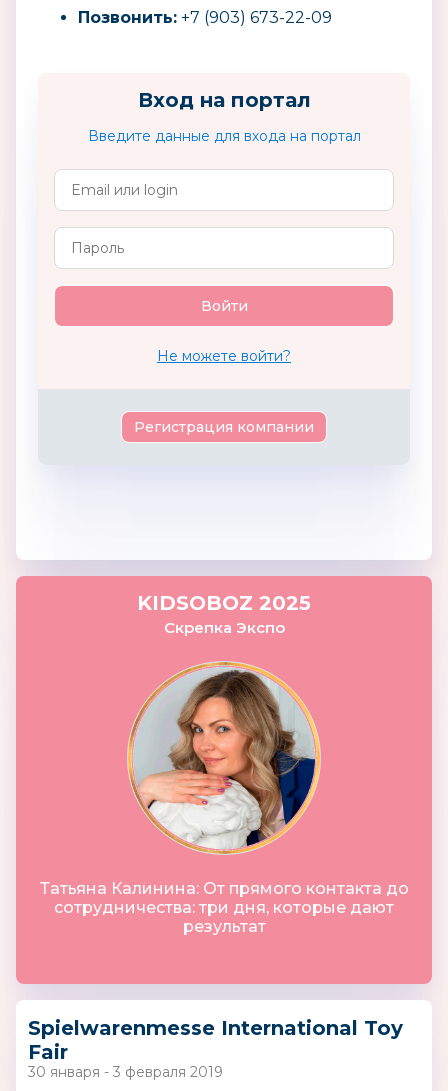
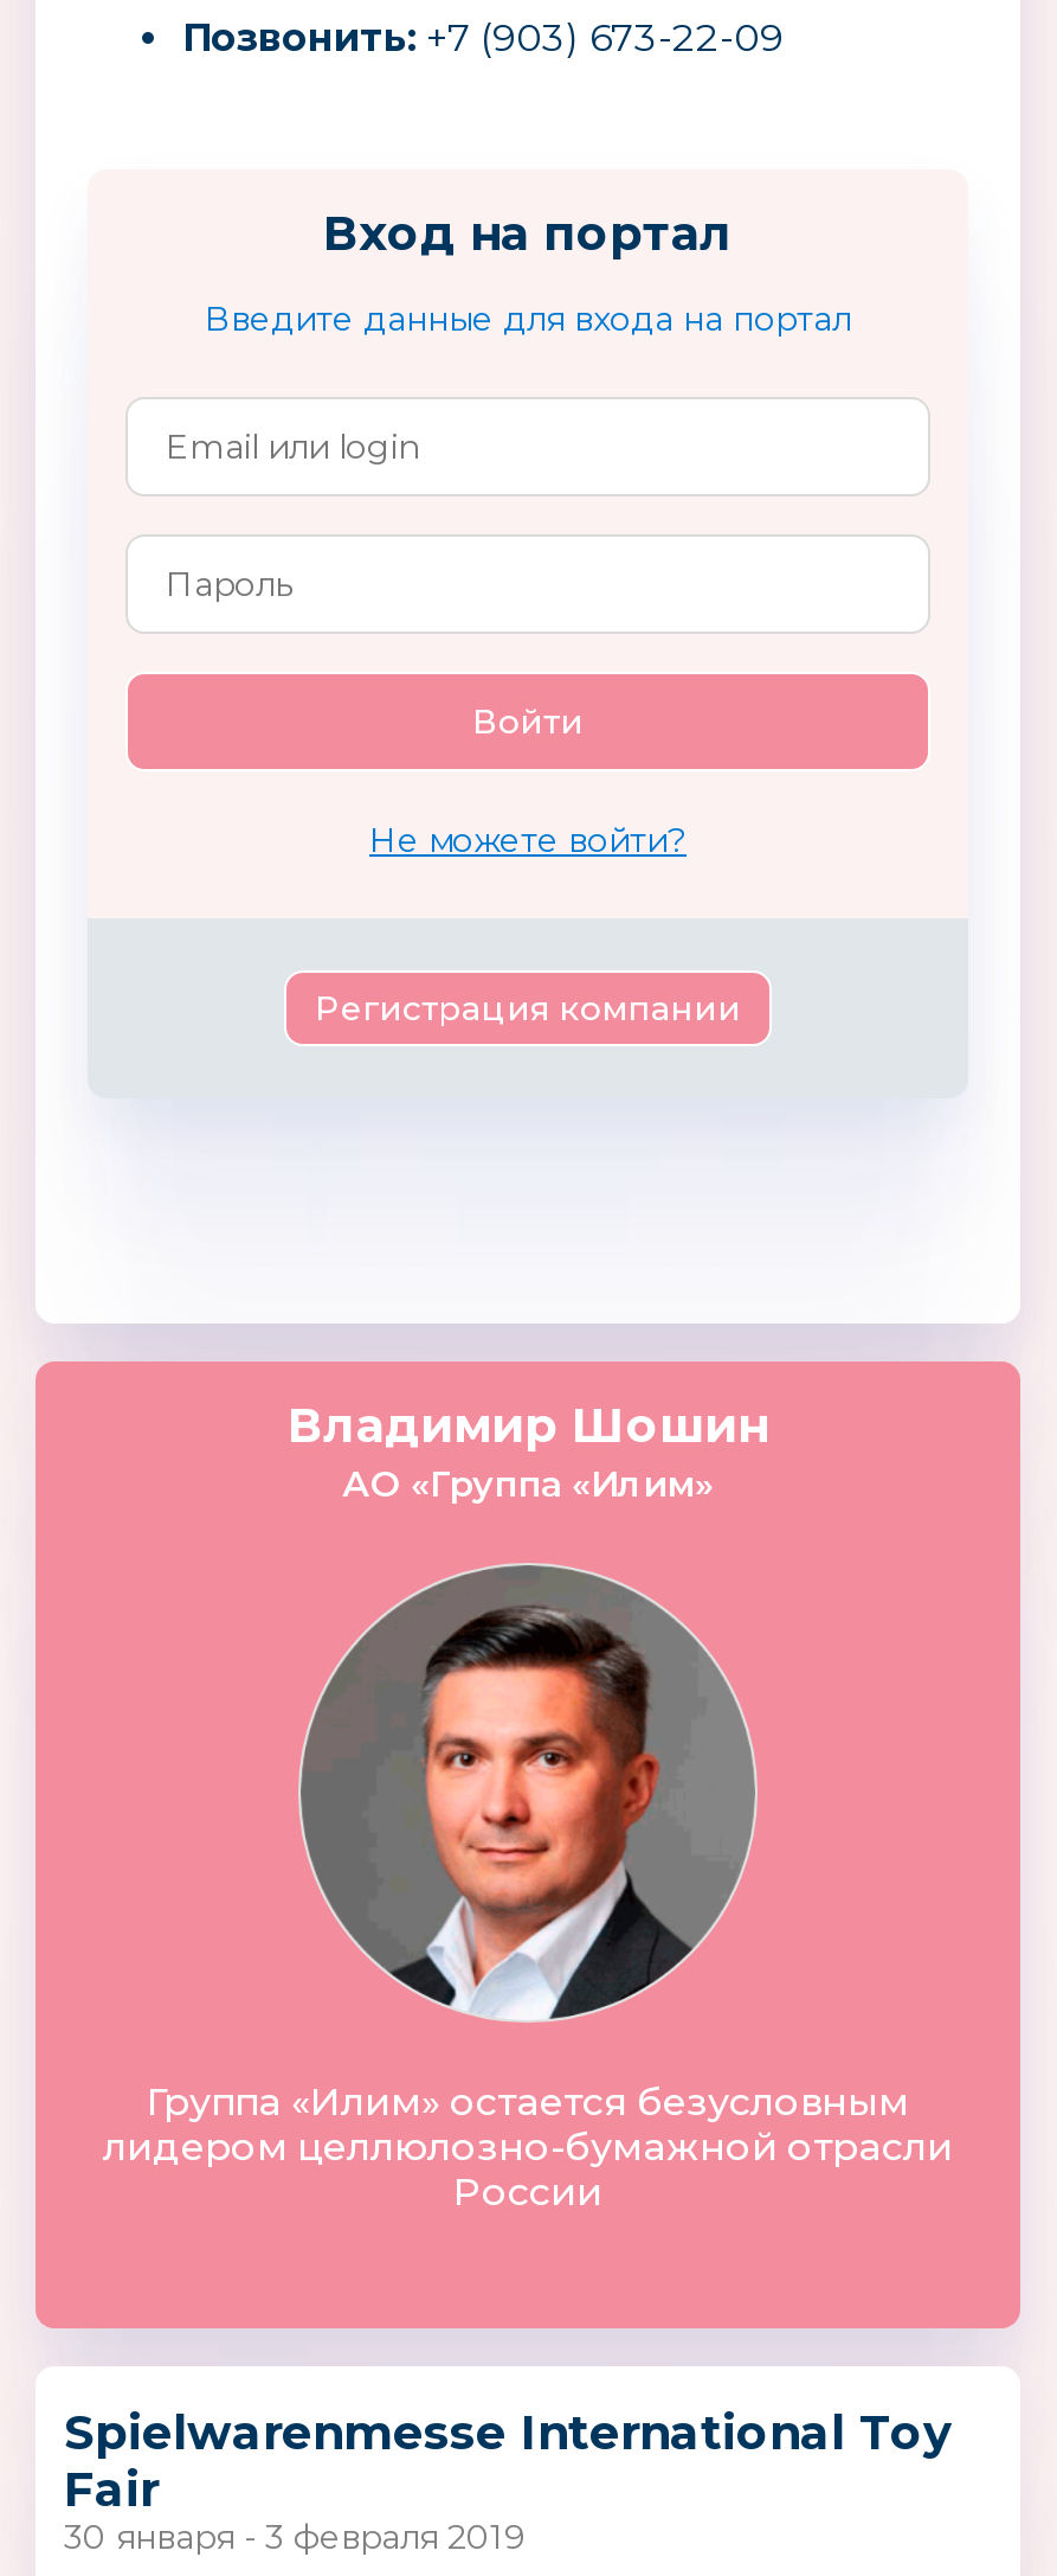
- KIDSOBOZ 2025
- Скрепка Экспо
+ Владимир Шошин
+ АО «Группа «Илим»

- [image]
- Татьяна Калинина: От прямого контакта до
- сотрудничества: три дня, которые дают
- результат
+ [image]
+ Группа «Илим» остается безусловным
+ лидером целлюлозно-бумажной отрасли
+ России
